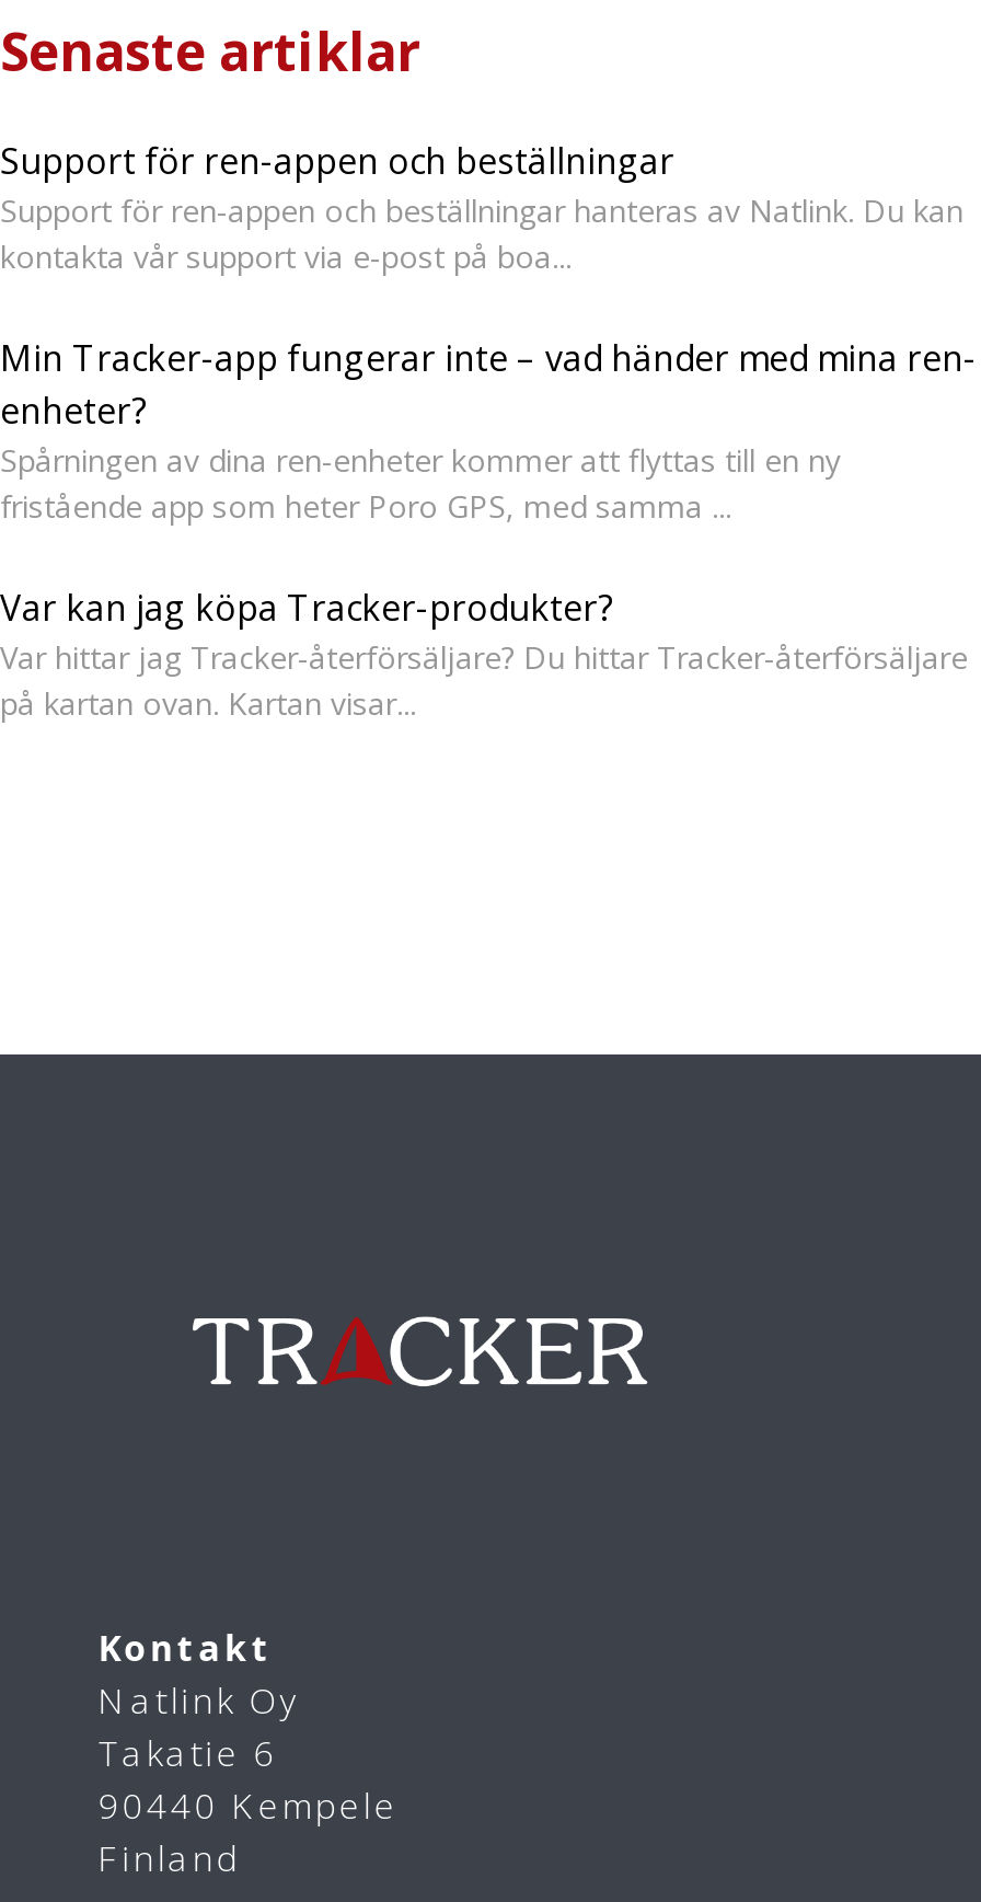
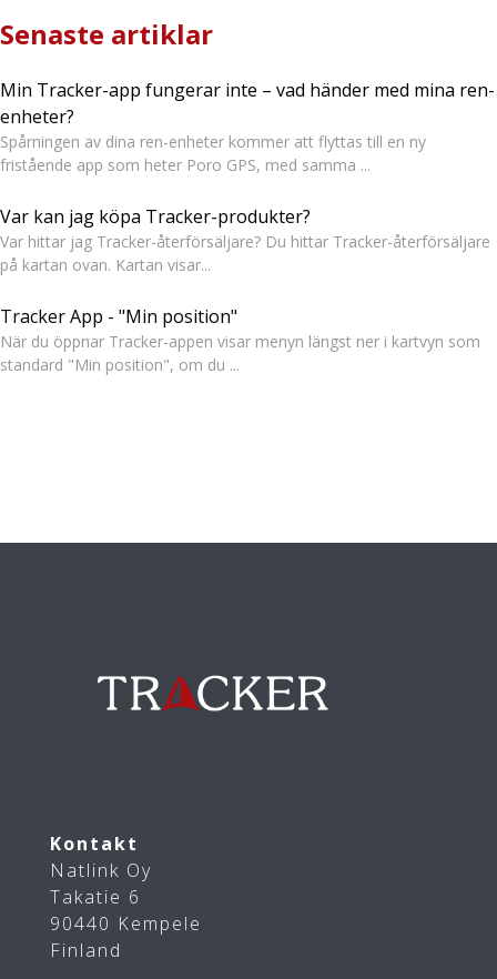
- Support för ren-appen och beställningar
- Support för ren-appen och beställningar hanteras av Natlink. Du kan
- kontakta vår support via e-post på boa...

moved up: Min Tracker-app fungerar inte – vad händer med mina ren- | enheter? | Spårningen av dina ren-enheter kommer att flyttas till en ny | fristående app som heter Poro GPS, med samma ... | Var kan jag köpa Tracker-produkter? | Var hittar jag Tracker-återförsäljare? Du hittar Tracker-återförsäljare | på kartan ovan. Kartan visar...

+ Tracker App - "Min position"
+ När du öppnar Tracker-appen visar menyn längst ner i kartvyn som
+ standard "Min position", om du ...
